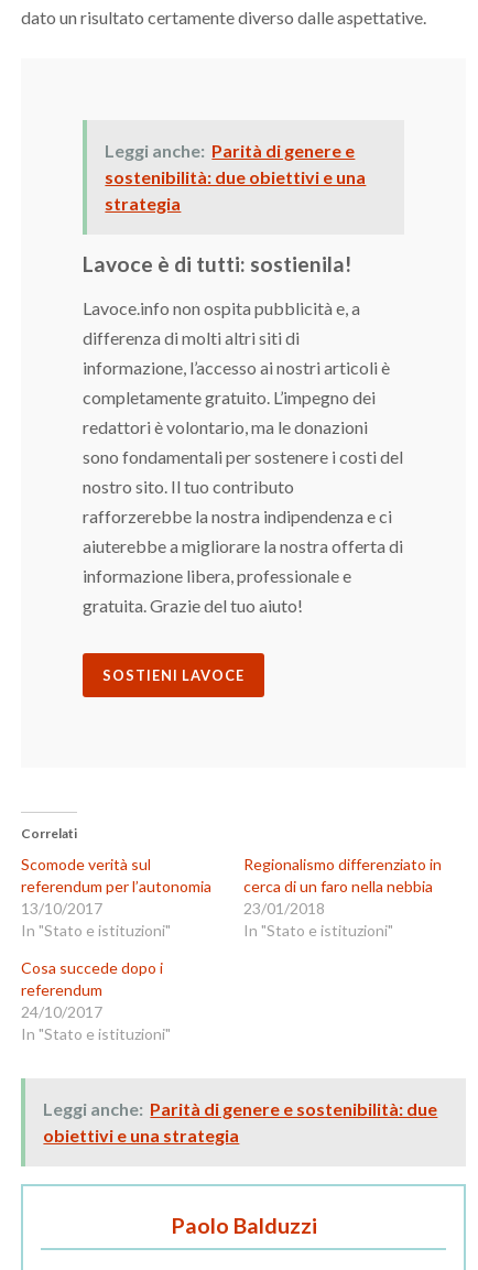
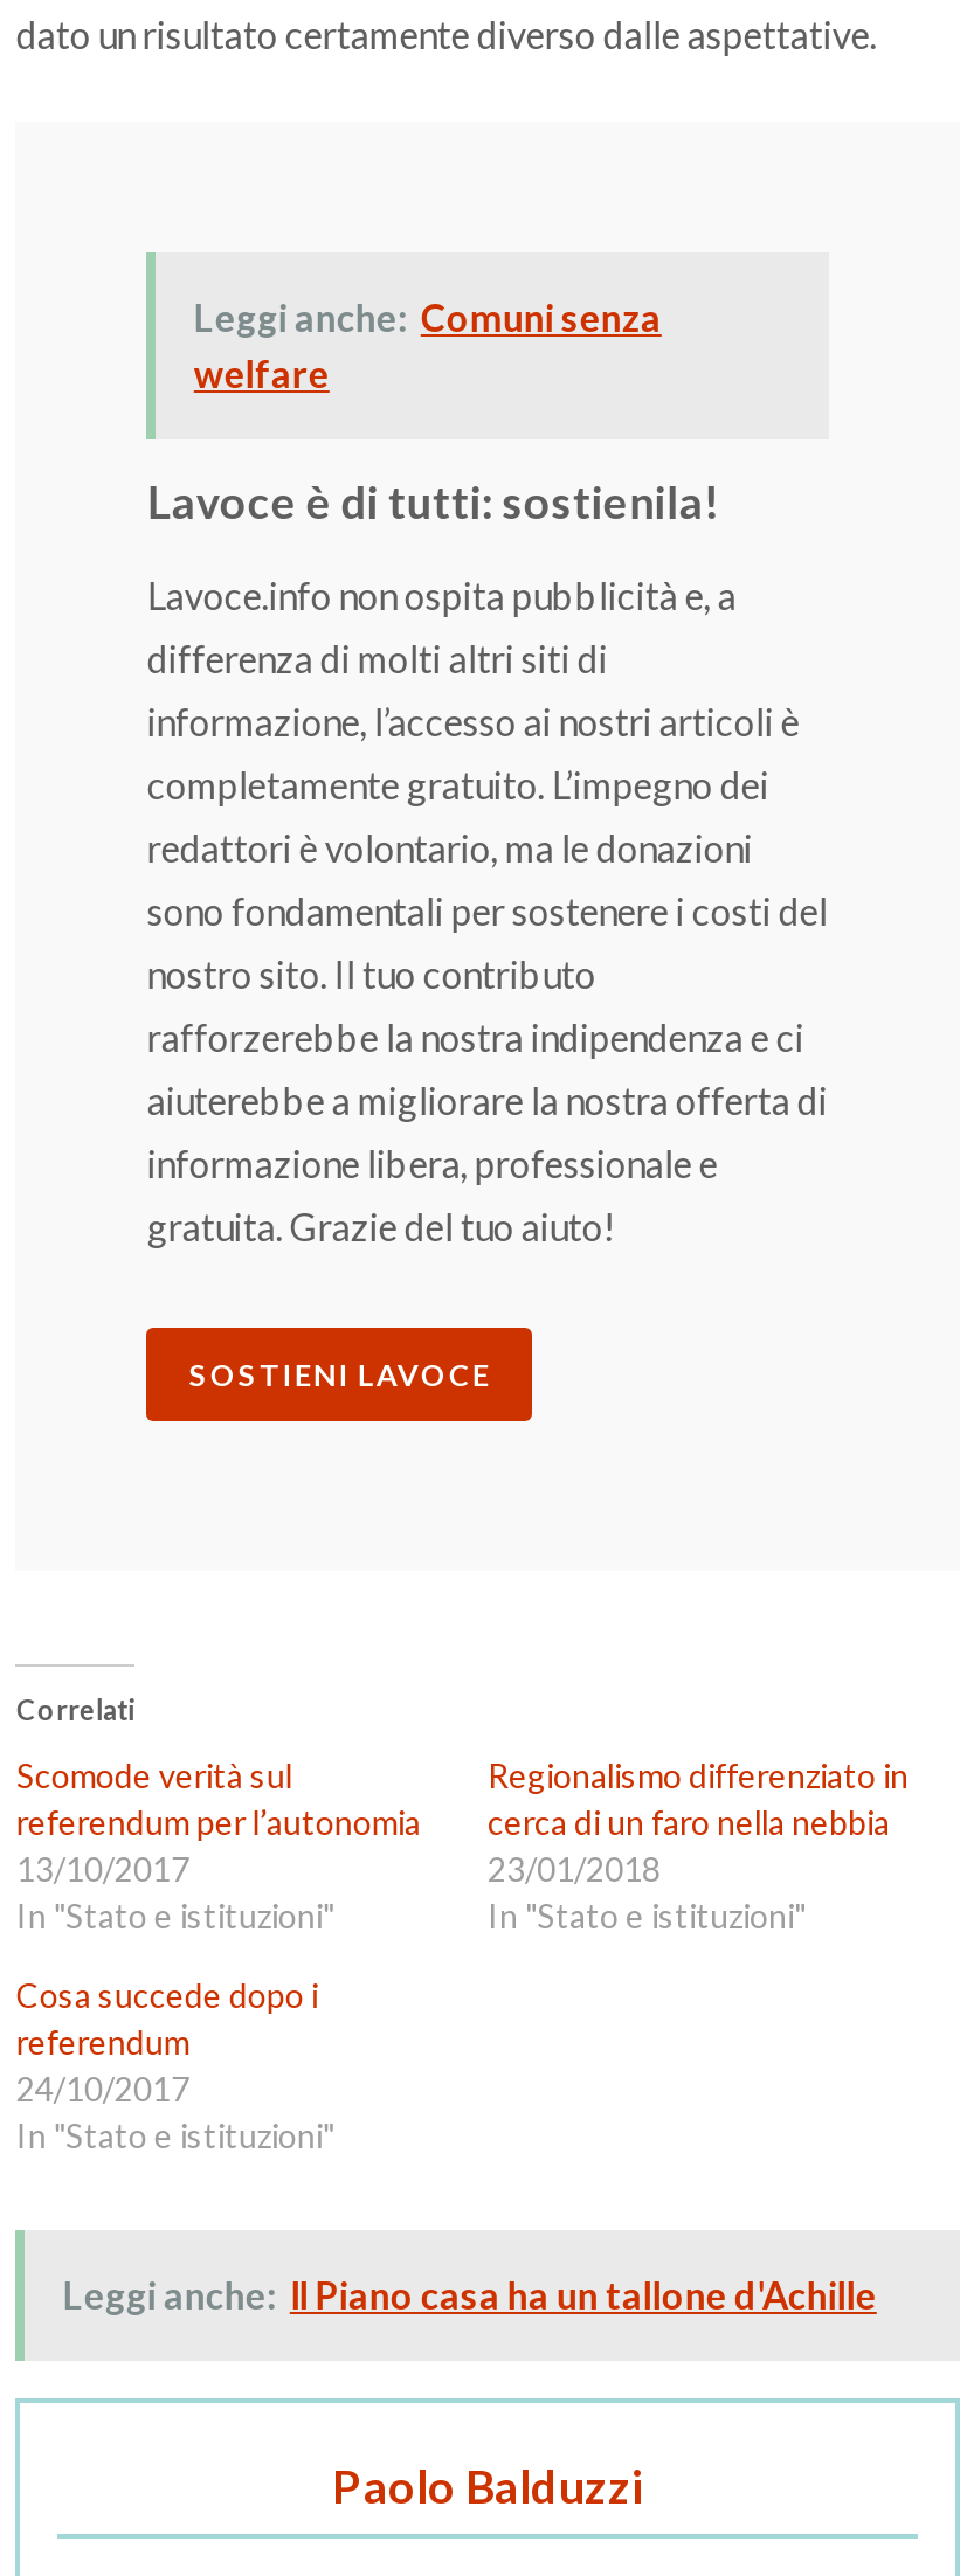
- Leggi anche: Parità di genere e
- sostenibilità: due obiettivi e una
- strategia
+ Leggi anche: Comuni senza
+ welfare

- Leggi anche: Parità di genere e sostenibilità: due
- obiettivi e una strategia
+ Leggi anche: Il Piano casa ha un tallone d'Achille
